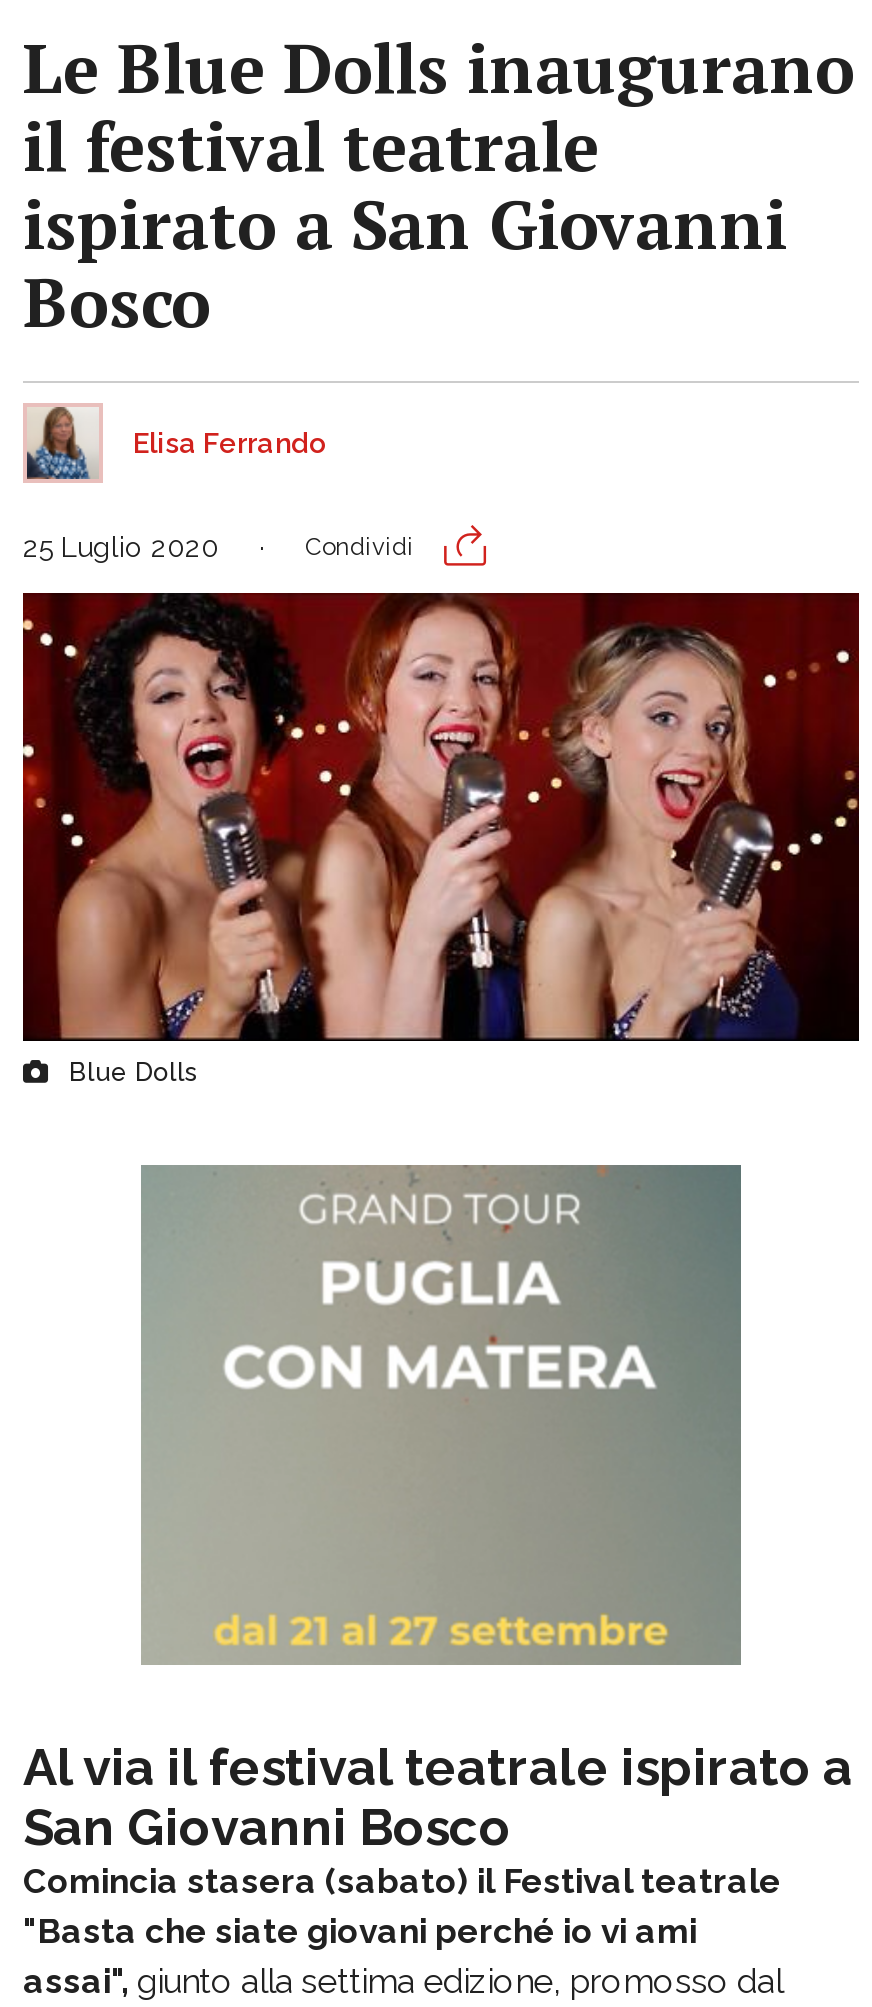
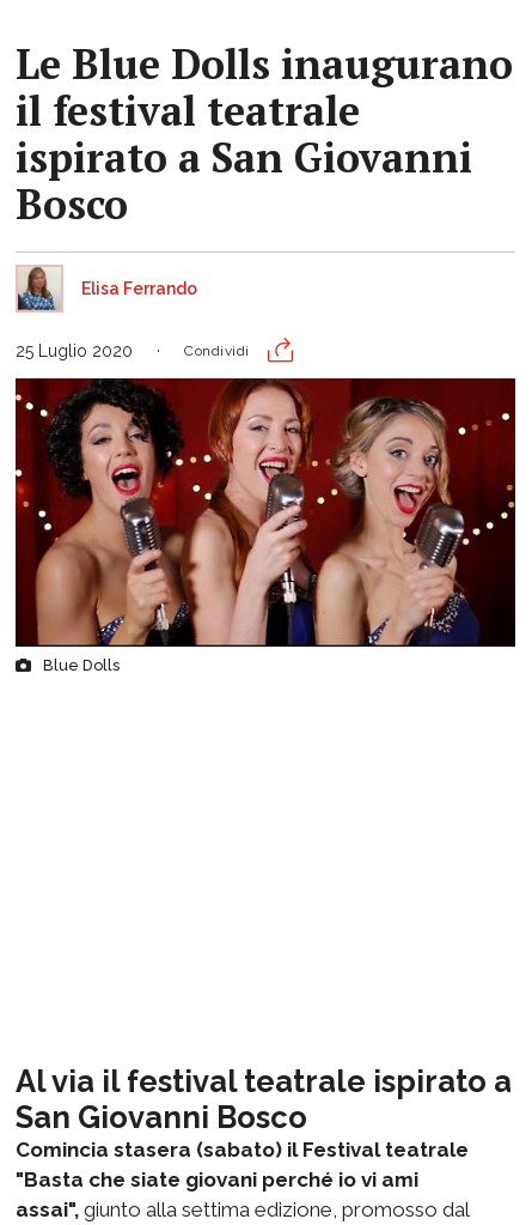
- [image]
